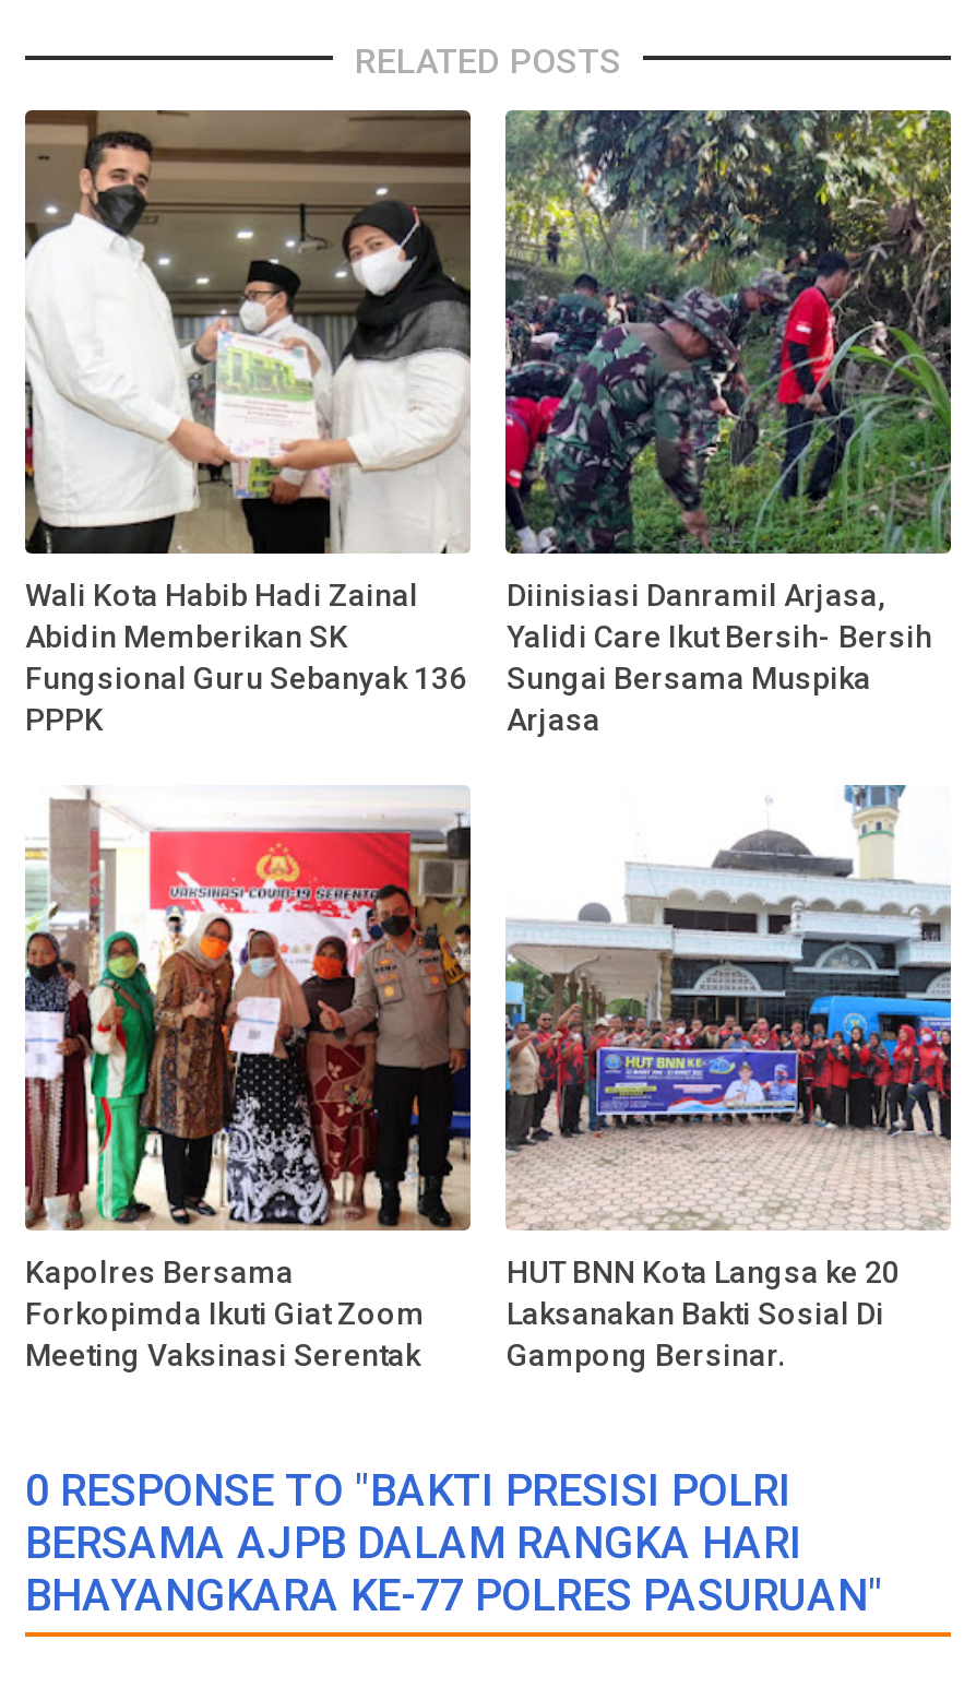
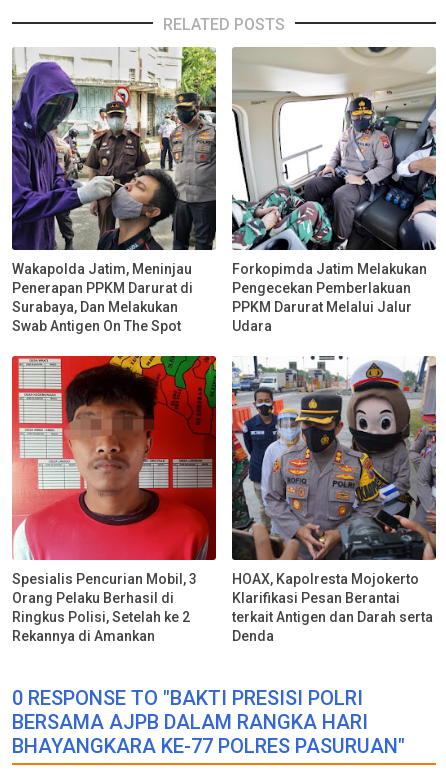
- [image]
- Wali Kota Habib Hadi Zainal
- Abidin Memberikan SK
- Fungsional Guru Sebanyak 136
- PPPK
+ [image]
+ Wakapolda Jatim, Meninjau
+ Penerapan PPKM Darurat di
+ Surabaya, Dan Melakukan
+ Swab Antigen On The Spot

- [image]
- Diinisiasi Danramil Arjasa,
- Yalidi Care Ikut Bersih- Bersih
- Sungai Bersama Muspika
- Arjasa
+ [image]
+ Forkopimda Jatim Melakukan
+ Pengecekan Pemberlakuan
+ PPKM Darurat Melalui Jalur
+ Udara

- [image]
- Kapolres Bersama
- Forkopimda Ikuti Giat Zoom
- Meeting Vaksinasi Serentak
+ [image]
+ Spesialis Pencurian Mobil, 3
+ Orang Pelaku Berhasil di
+ Ringkus Polisi, Setelah ke 2
+ Rekannya di Amankan

- [image]
- HUT BNN Kota Langsa ke 20
- Laksanakan Bakti Sosial Di
- Gampong Bersinar.
+ [image]
+ HOAX, Kapolresta Mojokerto
+ Klarifikasi Pesan Berantai
+ terkait Antigen dan Darah serta
+ Denda
